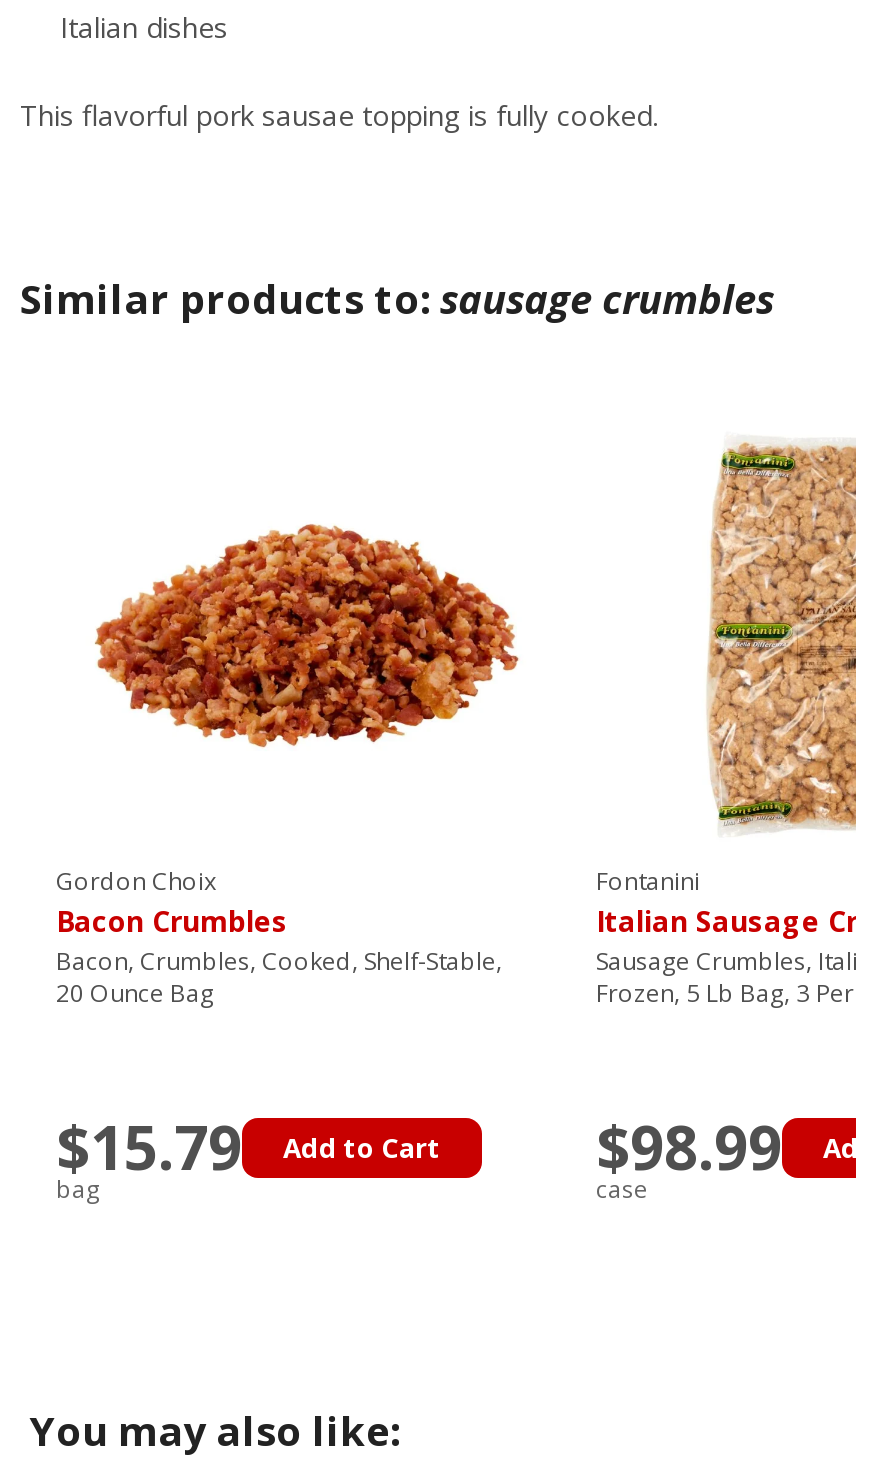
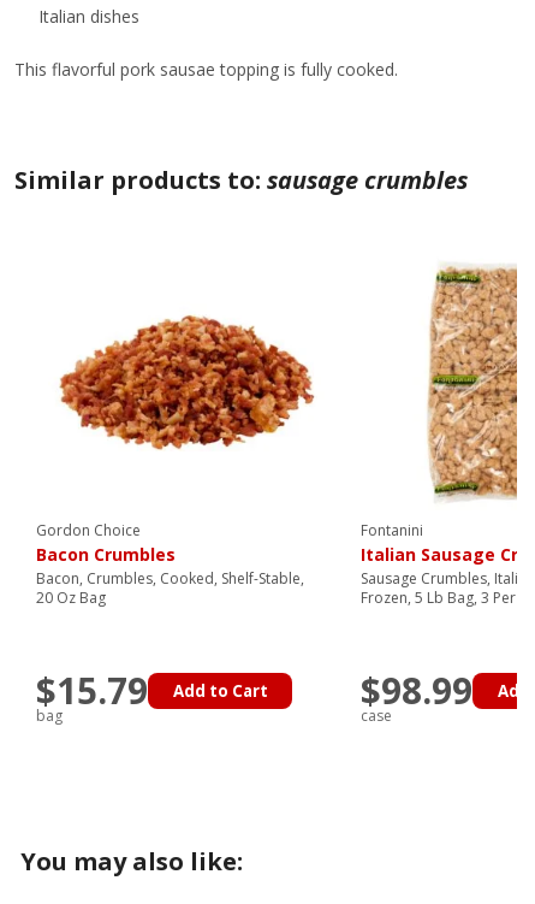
- Gordon Choix
+ Gordon Choice

- 20 Ounce Bag
+ 20 Oz Bag
